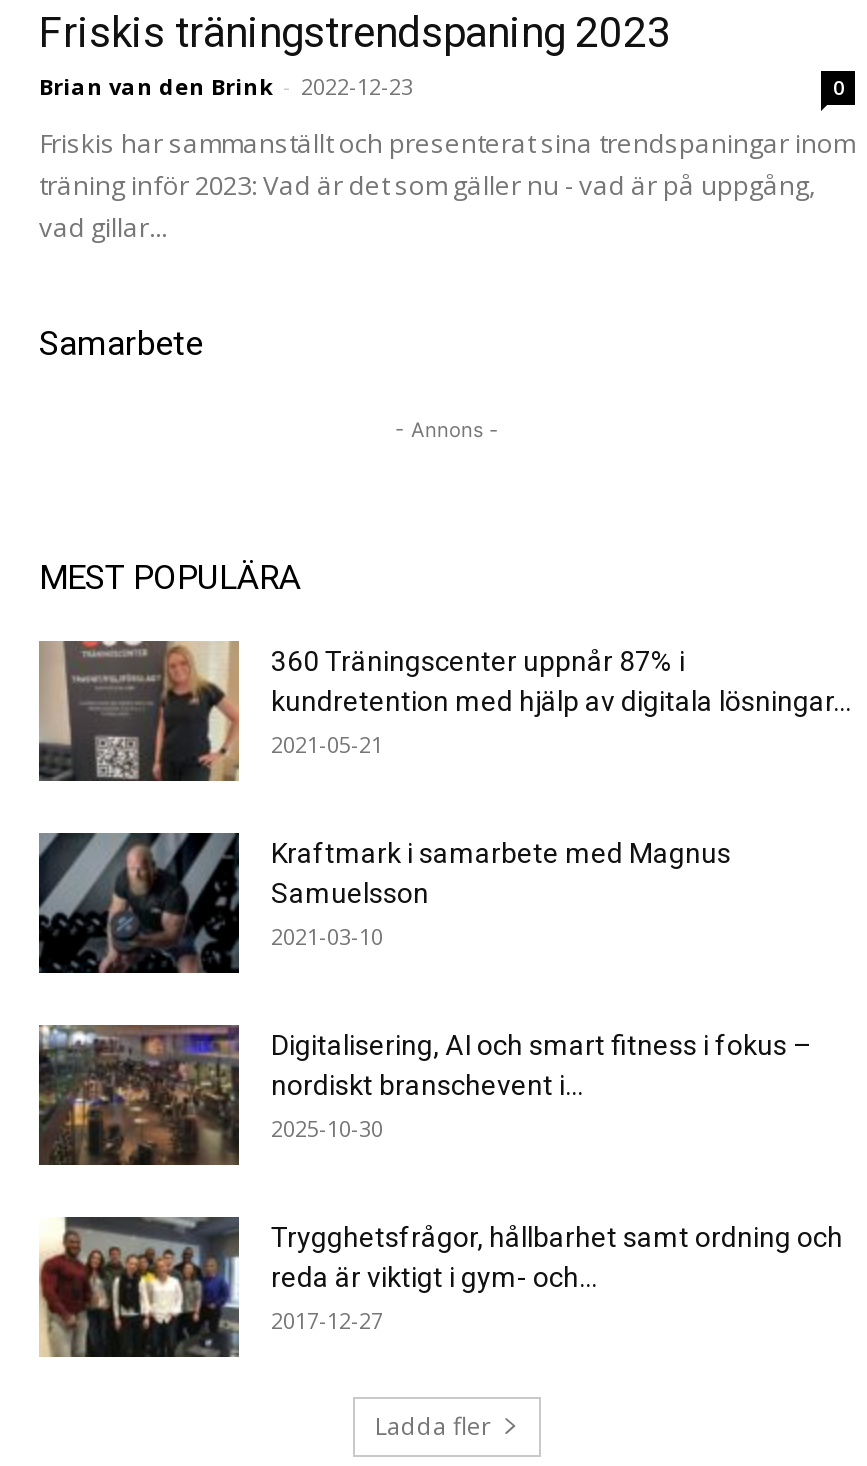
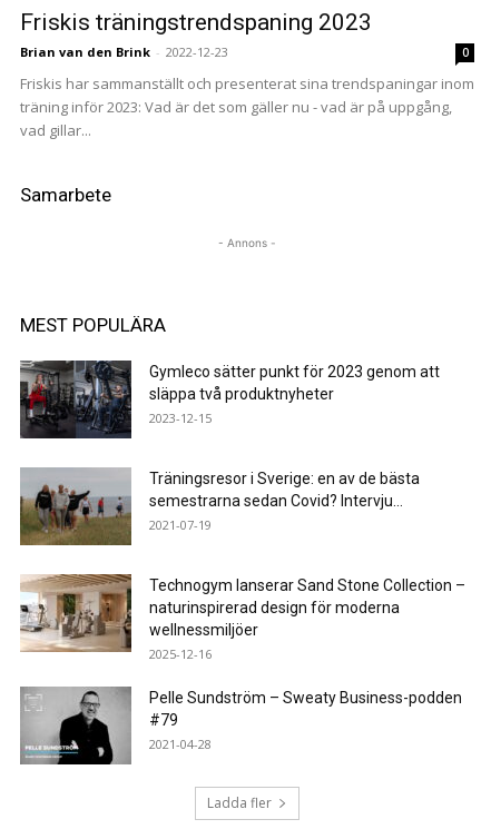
- [image]
- 360 Träningscenter uppnår 87% i
- kundretention med hjälp av digitala lösningar...
- 2021-05-21
+ [image]
+ Gymleco sätter punkt för 2023 genom att
+ släppa två produktnyheter
+ 2023-12-15

- [image]
- Kraftmark i samarbete med Magnus
- Samuelsson
- 2021-03-10
+ [image]
+ Träningsresor i Sverige: en av de bästa
+ semestrarna sedan Covid? Intervju...
+ 2021-07-19

- [image]
- Digitalisering, AI och smart fitness i fokus –
- nordiskt branschevent i...
- 2025-10-30
+ [image]
+ Technogym lanserar Sand Stone Collection –
+ naturinspirerad design för moderna
+ wellnessmiljöer
+ 2025-12-16

- [image]
- Trygghetsfrågor, hållbarhet samt ordning och
- reda är viktigt i gym- och...
- 2017-12-27
+ [image]
+ Pelle Sundström – Sweaty Business-podden
+ #79
+ 2021-04-28
